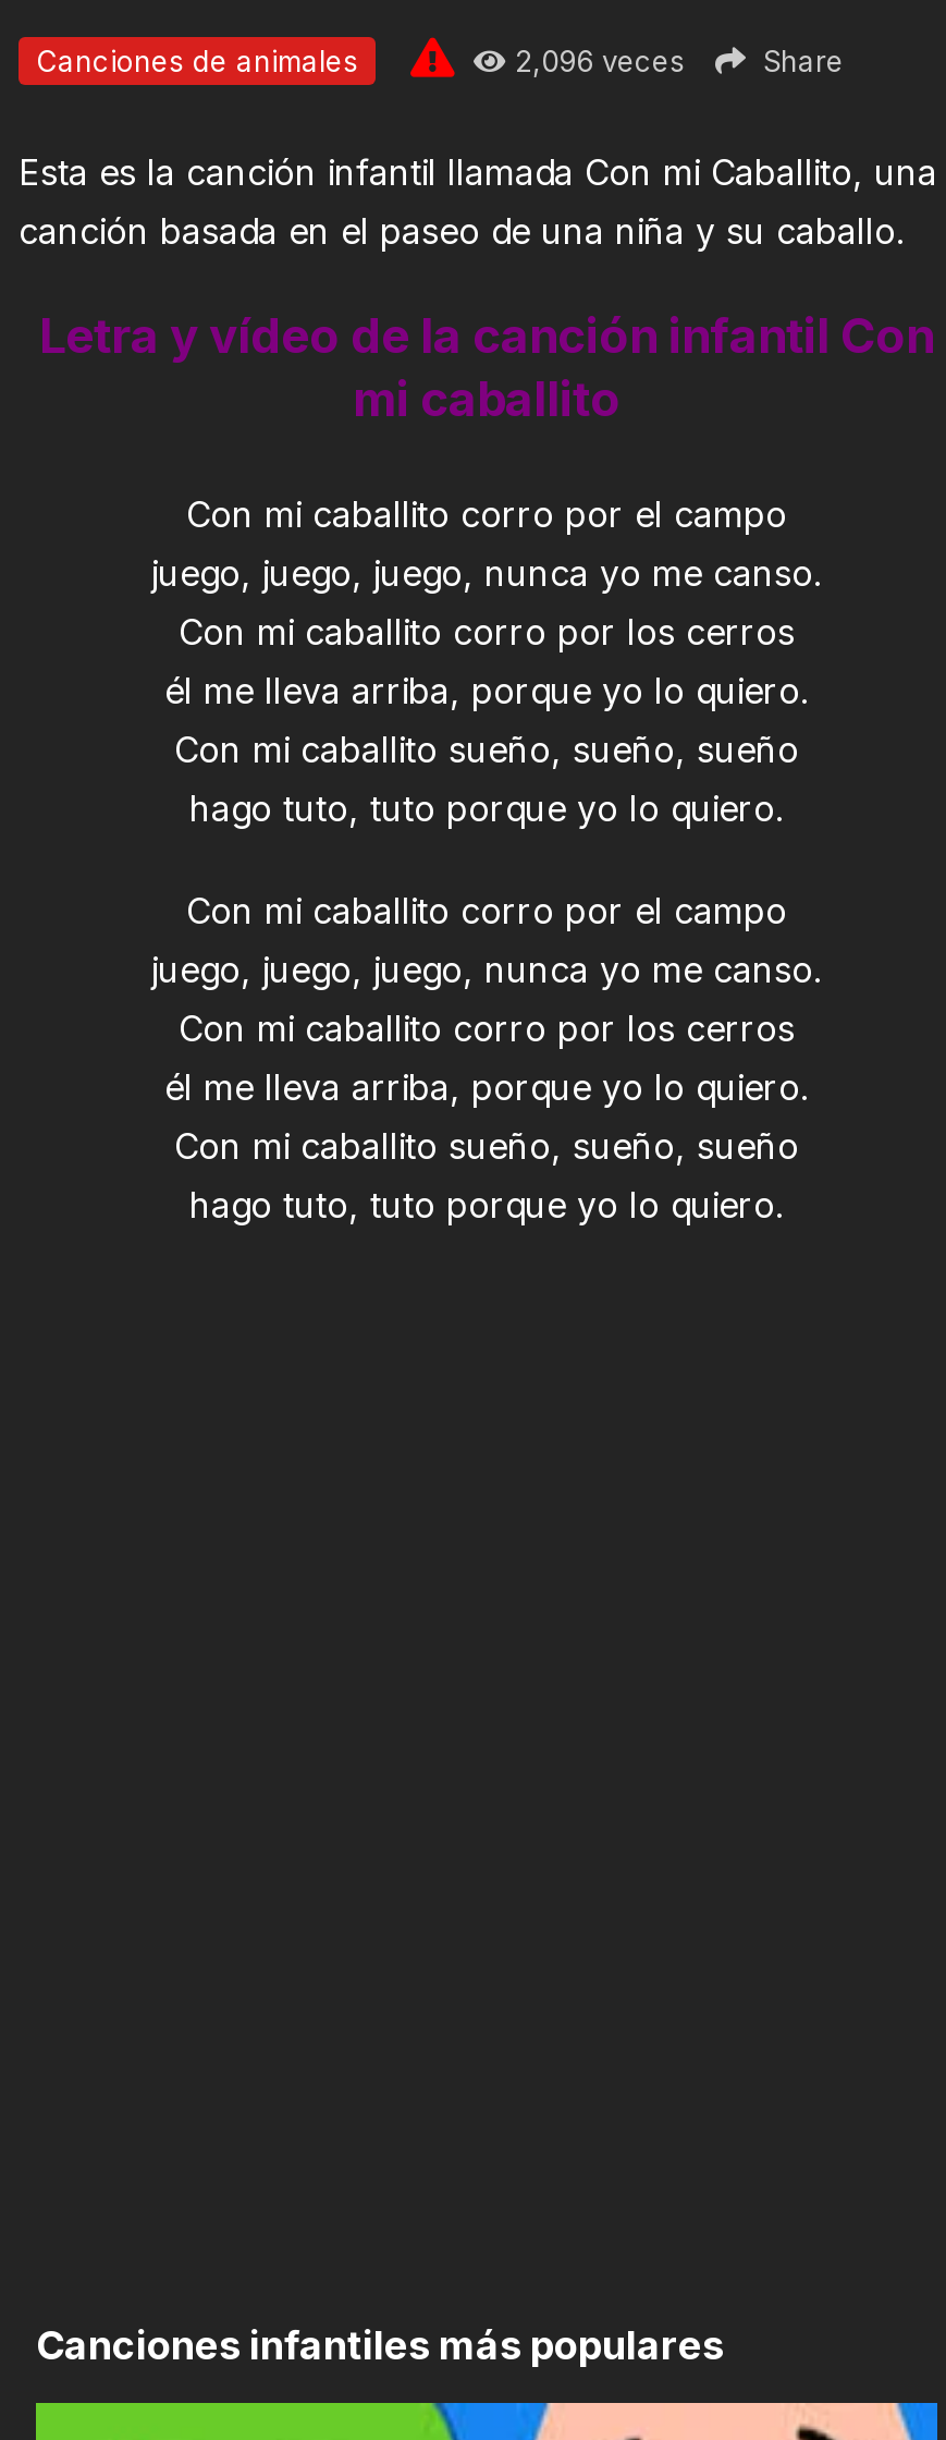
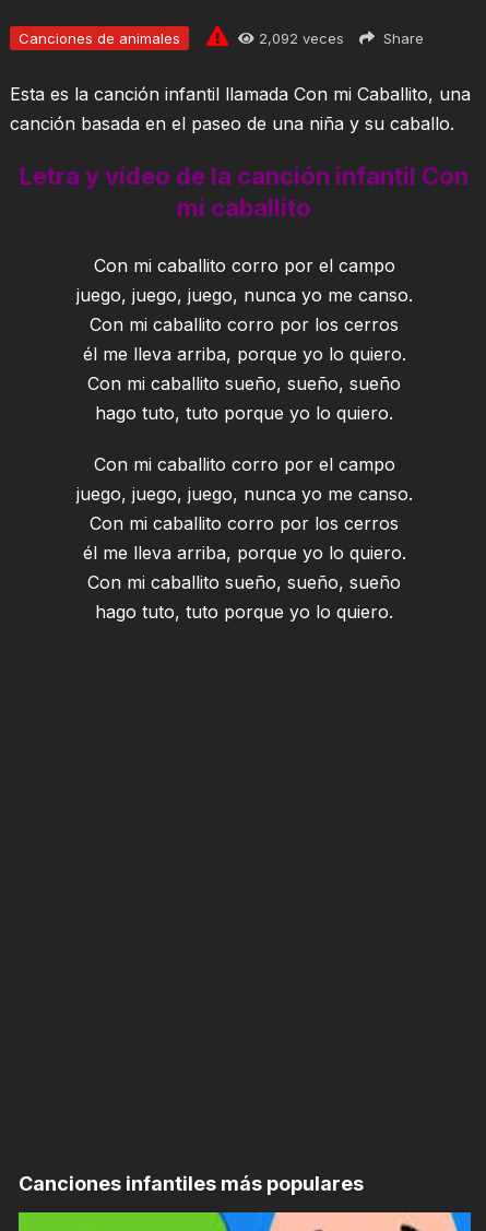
- 2,096 veces Share
+ 2,092 veces Share
